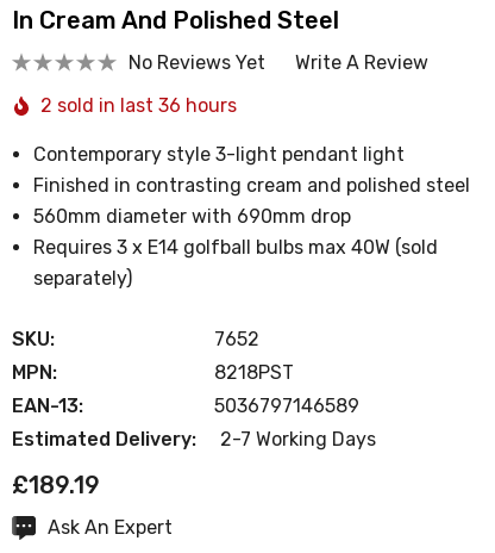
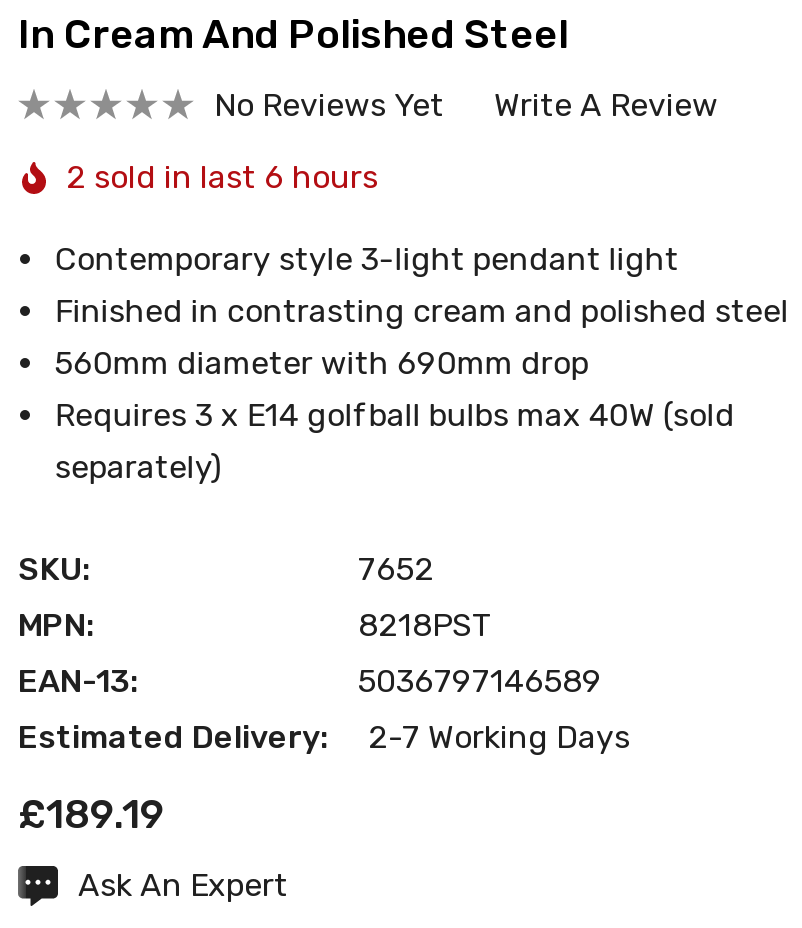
- 2 sold in last 36 hours
+ 2 sold in last 6 hours
